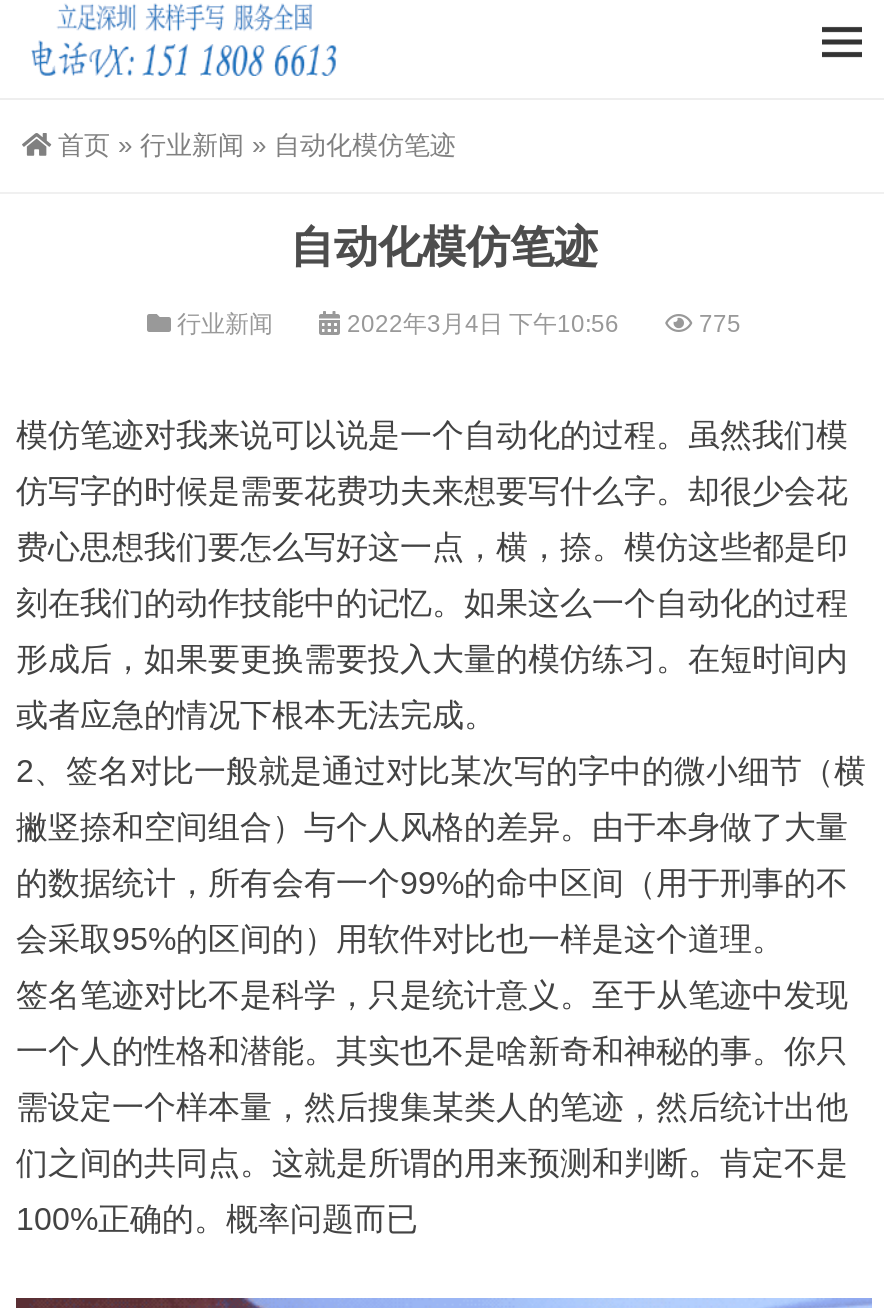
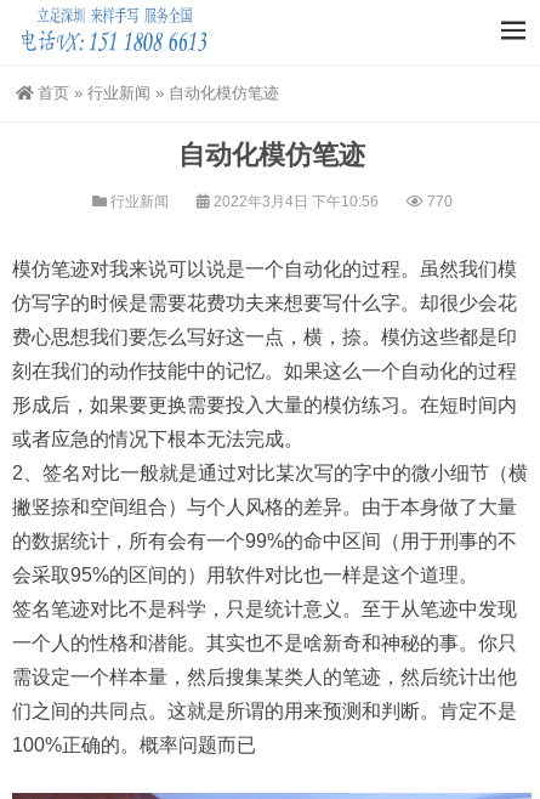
- 775
+ 770
